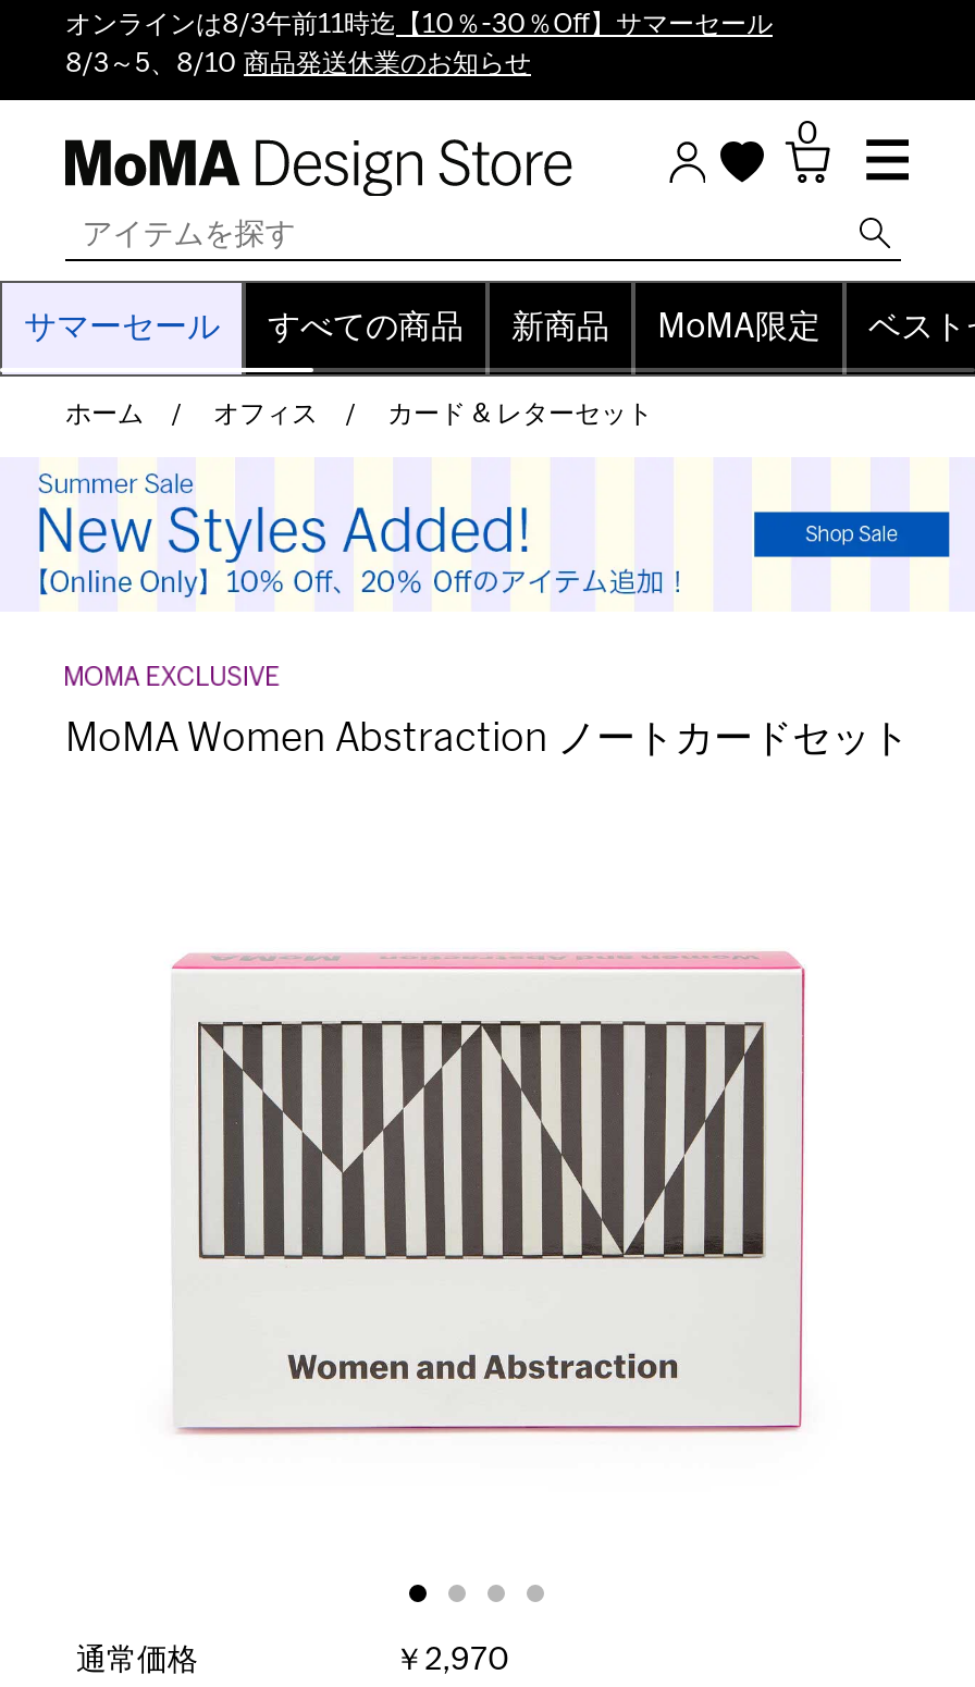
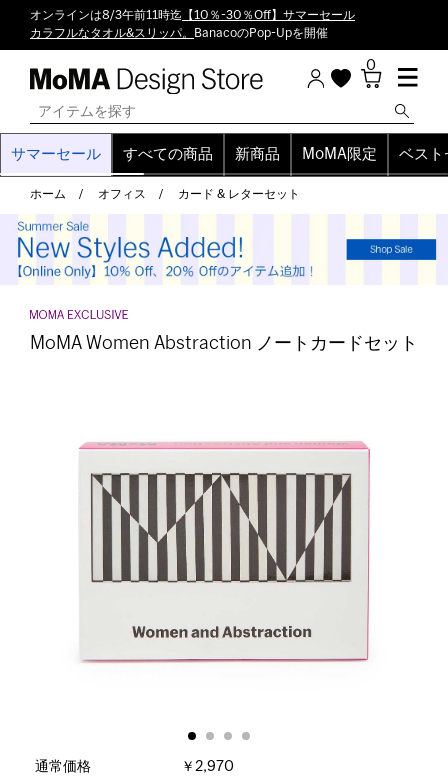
- 8/3～5、8/10商品発送休業のお知らせ
+ カラフルなタオル&スリッパ。BanacoのPop-Upを開催
